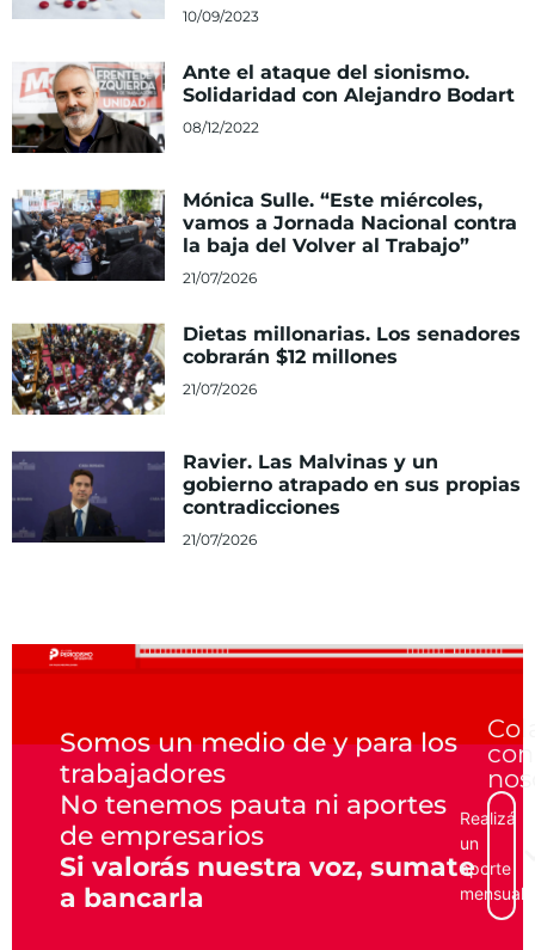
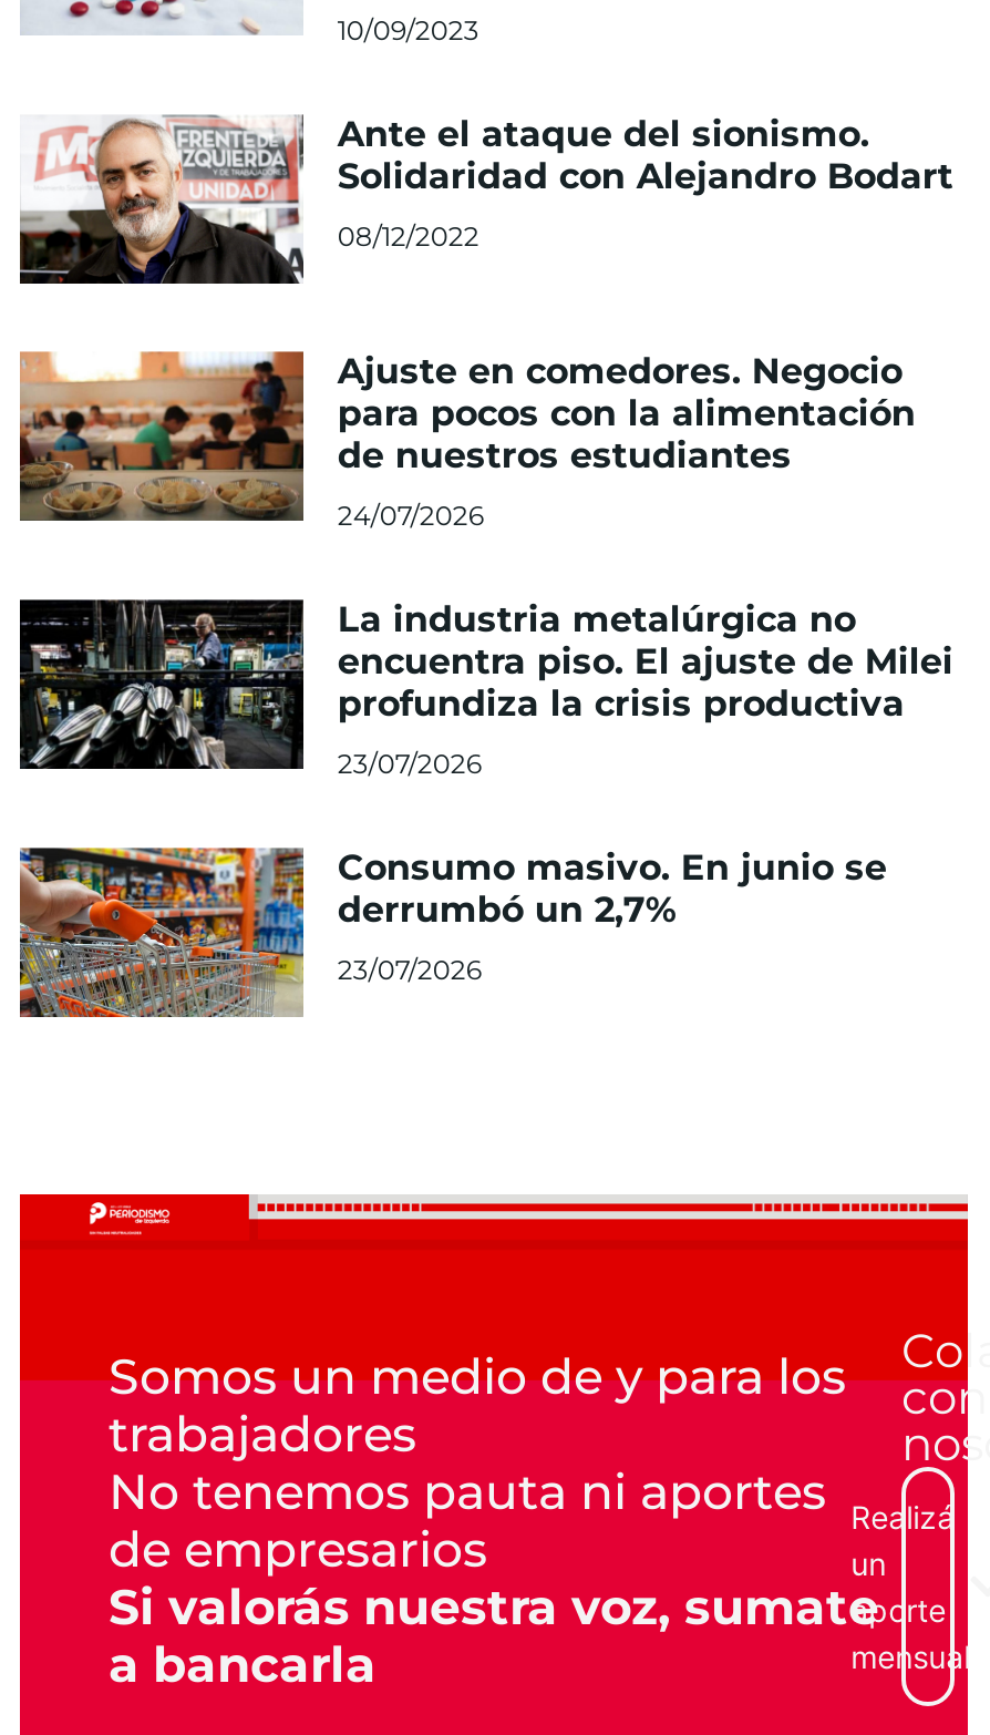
- [image]
- Mónica Sulle. “Este miércoles,
- vamos a Jornada Nacional contra
- la baja del Volver al Trabajo”
+ [image]
+ Ajuste en comedores. Negocio
+ para pocos con la alimentación
+ de nuestros estudiantes

- 21/07/2026
+ 24/07/2026

- [image]
- Dietas millonarias. Los senadores
- cobrarán $12 millones
+ [image]
+ La industria metalúrgica no
+ encuentra piso. El ajuste de Milei
+ profundiza la crisis productiva

- 21/07/2026
+ 23/07/2026

- [image]
- Ravier. Las Malvinas y un
- gobierno atrapado en sus propias
- contradicciones
+ [image]
+ Consumo masivo. En junio se
+ derrumbó un 2,7%

- 21/07/2026
+ 23/07/2026
